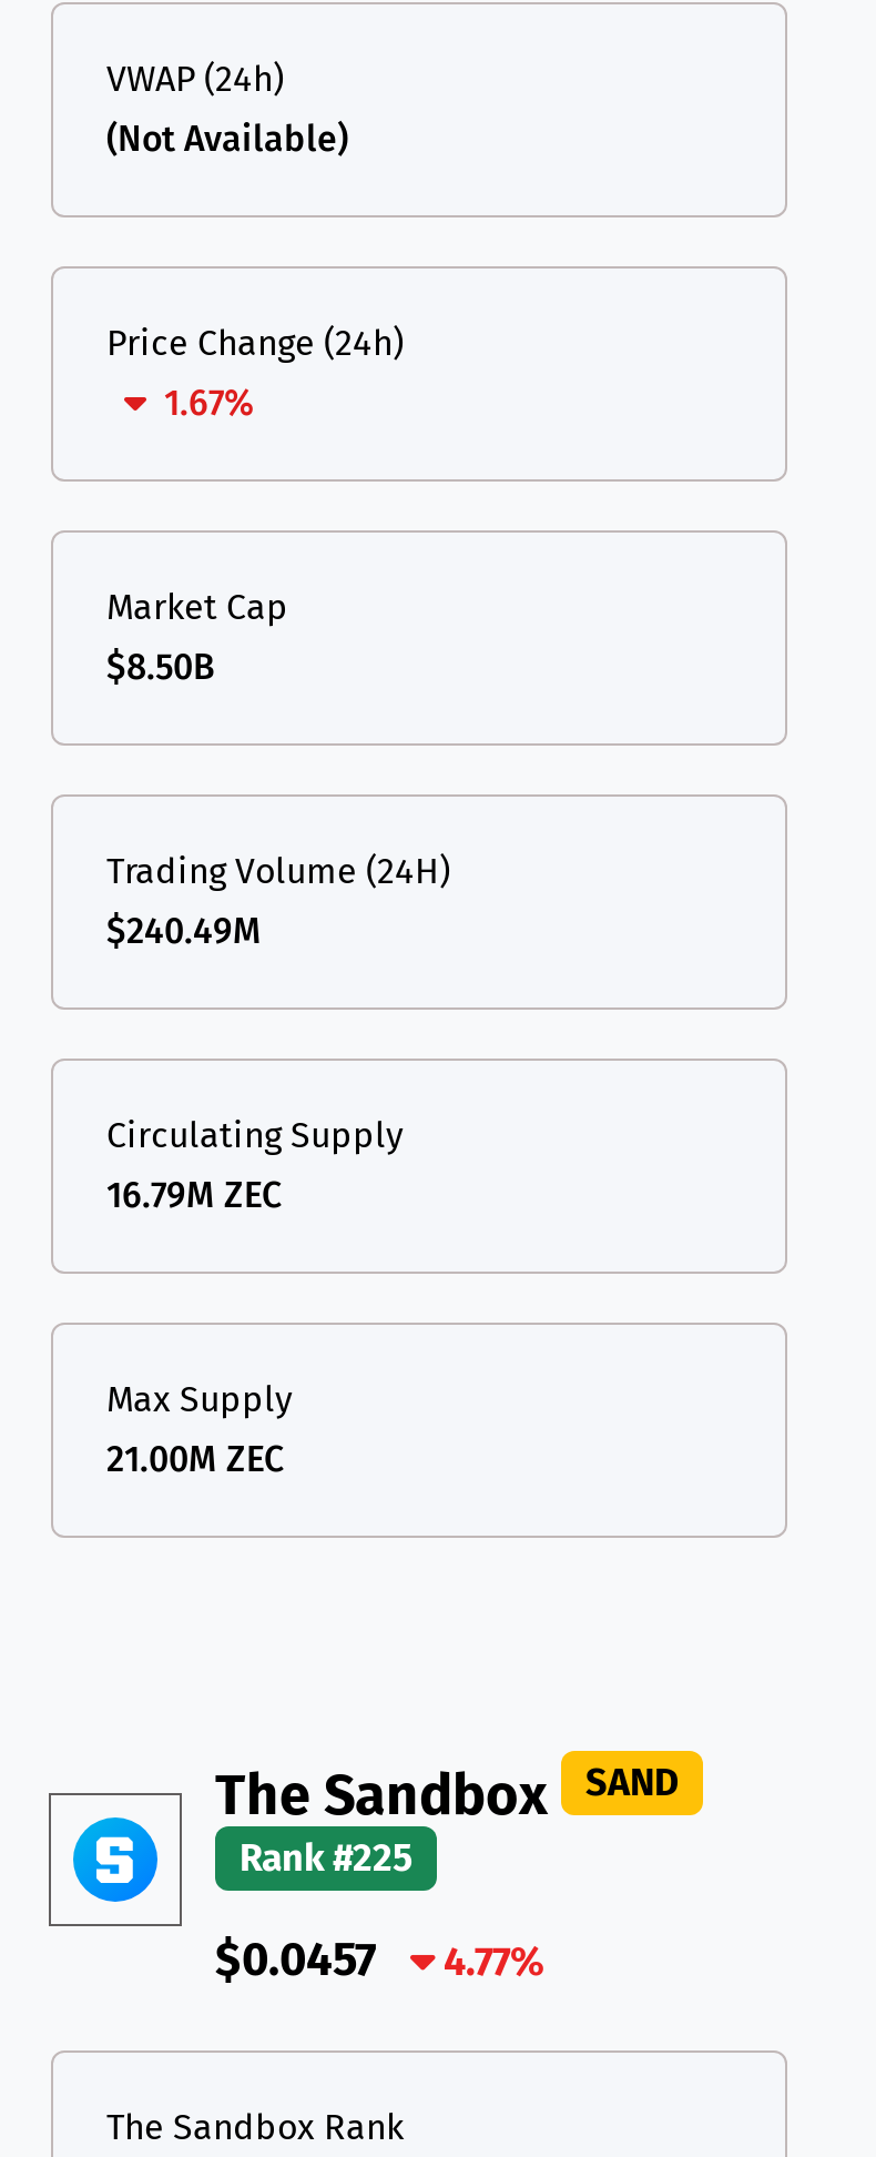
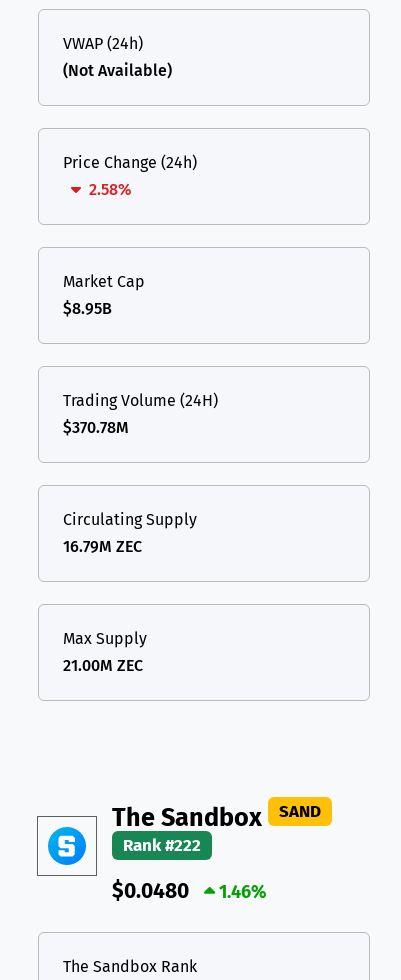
- 1.67%
+ 2.58%

- $8.50B
+ $8.95B

- $240.49M
+ $370.78M

- Rank #225
+ Rank #222

- $0.0457
+ $0.0480

- 4.77%
+ 1.46%
